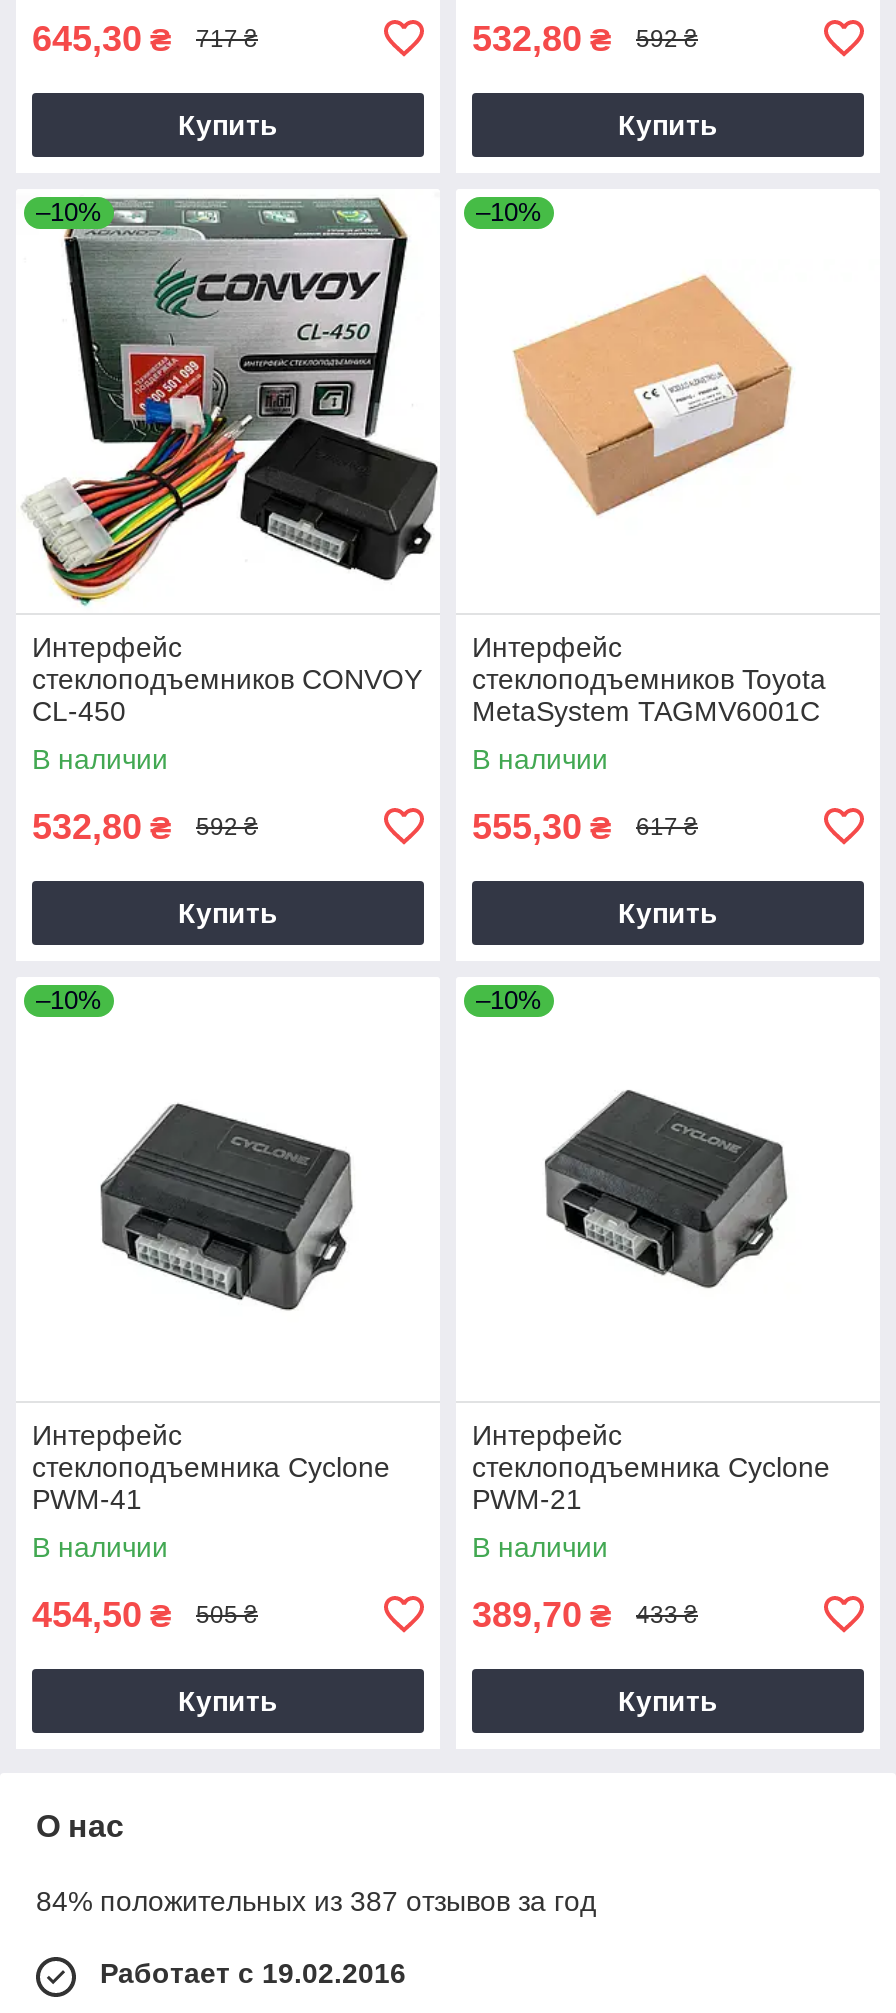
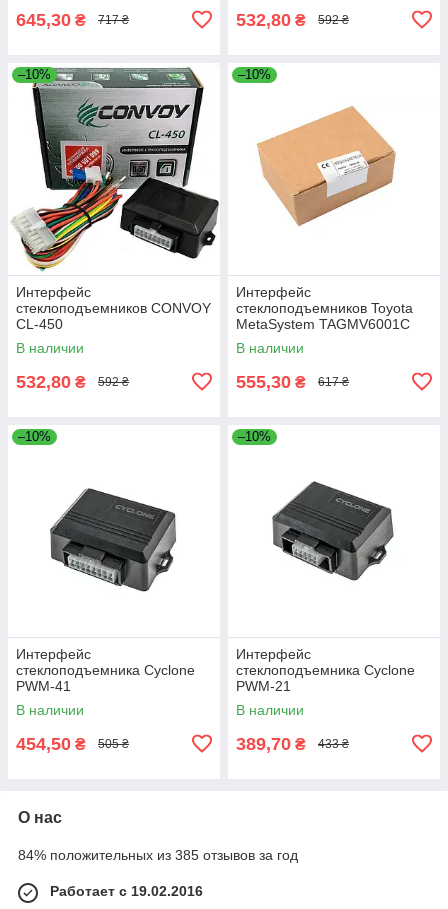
- Купить

- Купить

- Купить

- Купить

- Купить

- Купить

- 84% положительных из 387 отзывов за год
+ 84% положительных из 385 отзывов за год
